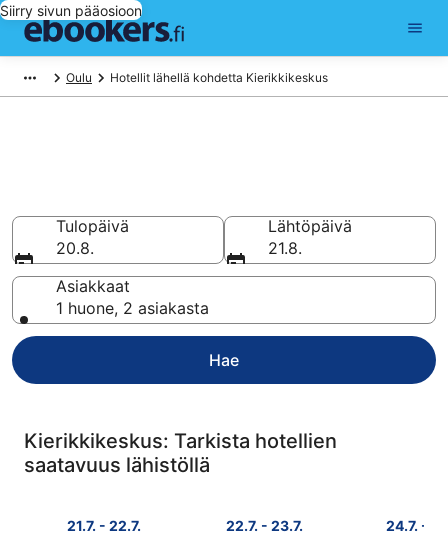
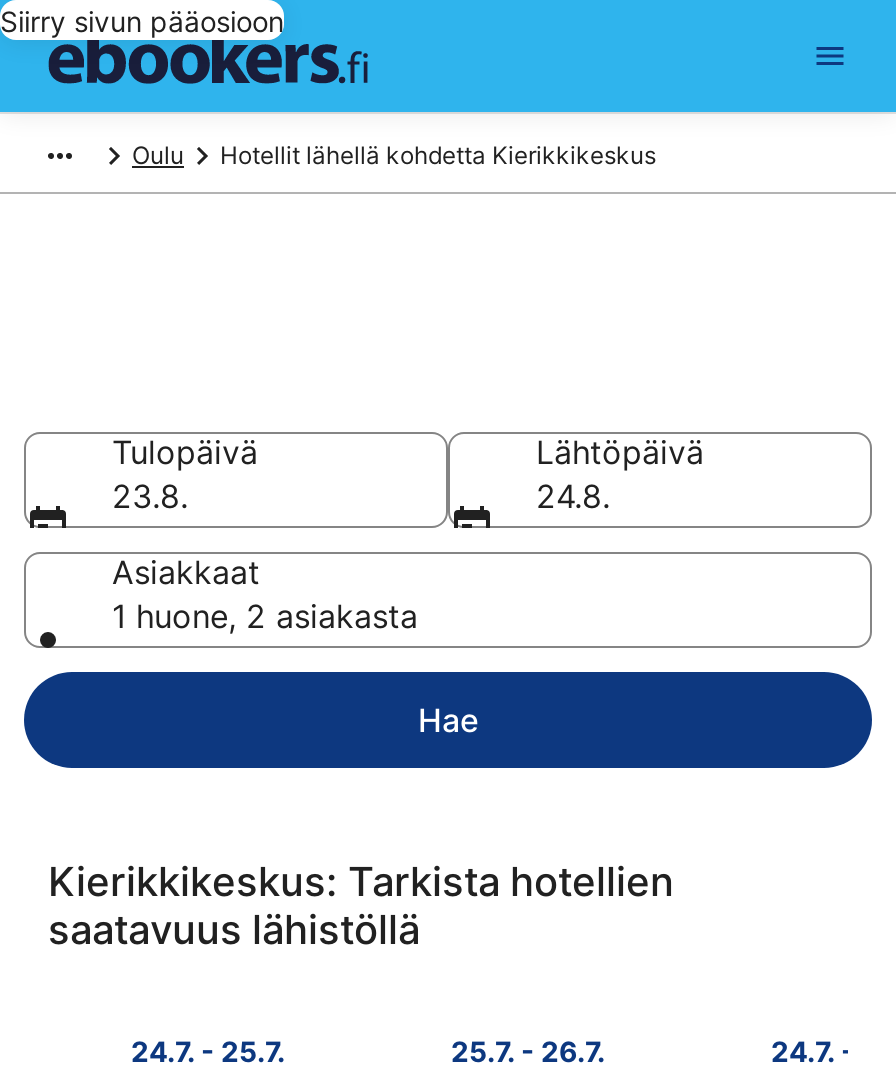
- 20.8.
+ 23.8.

- 21.8.
+ 24.8.

- 21.7. - 22.7.
+ 24.7. - 25.7.

- 22.7. - 23.7.
+ 25.7. - 26.7.
